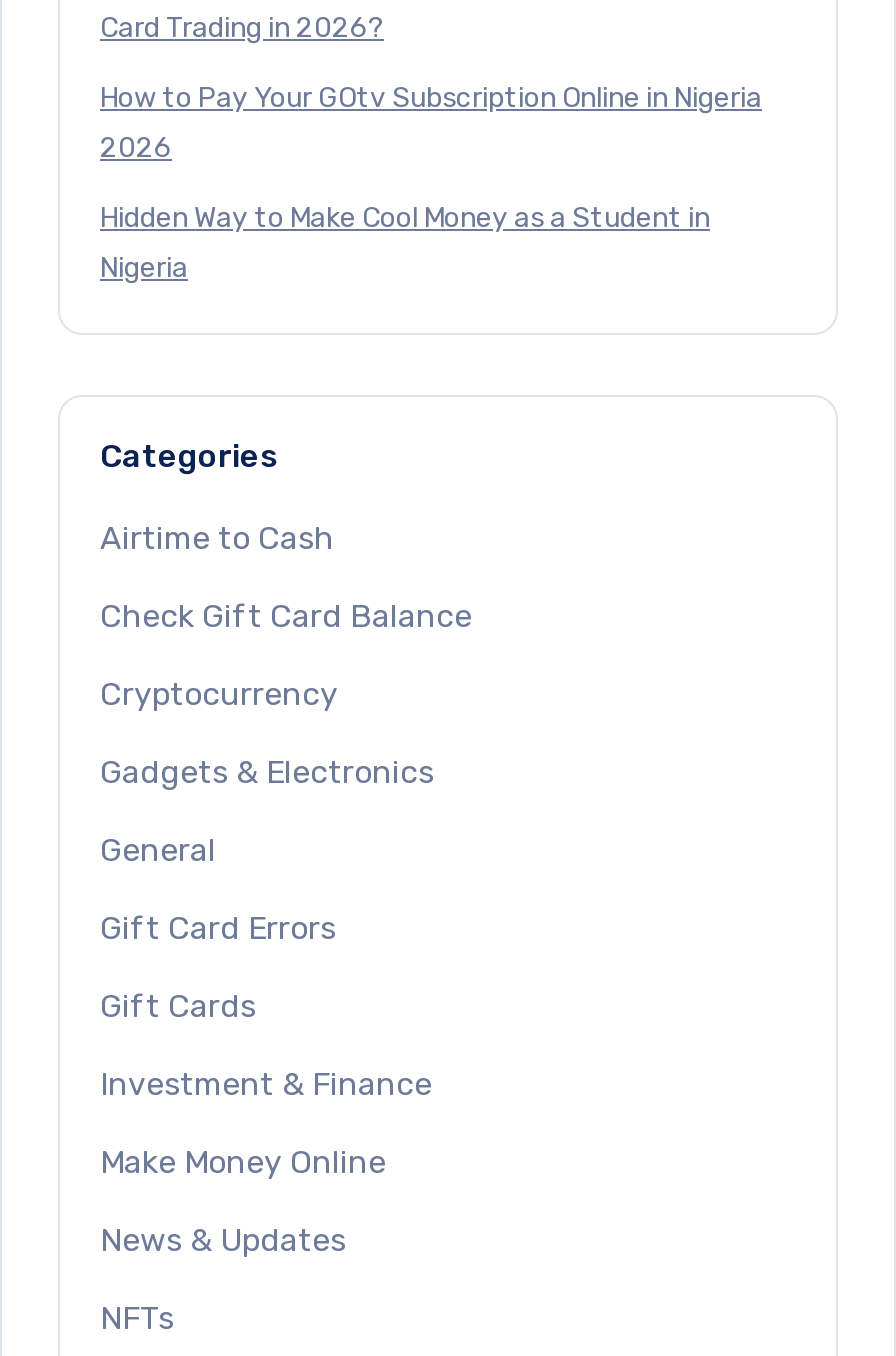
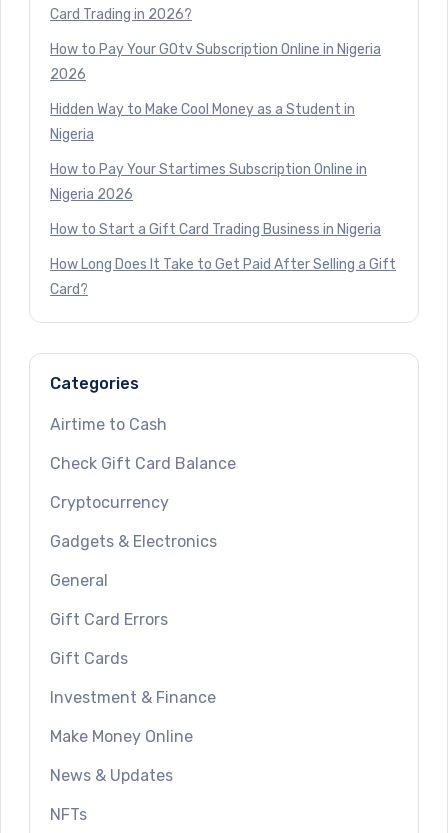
+ How to Pay Your Startimes Subscription Online in
+ Nigeria 2026
+ How to Start a Gift Card Trading Business in Nigeria
+ How Long Does It Take to Get Paid After Selling a Gift
+ Card?
